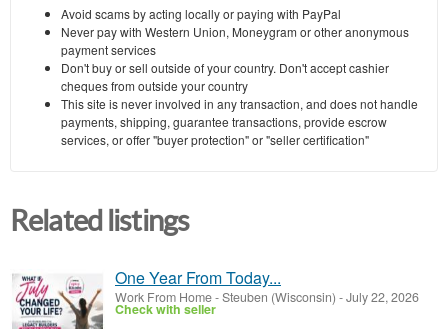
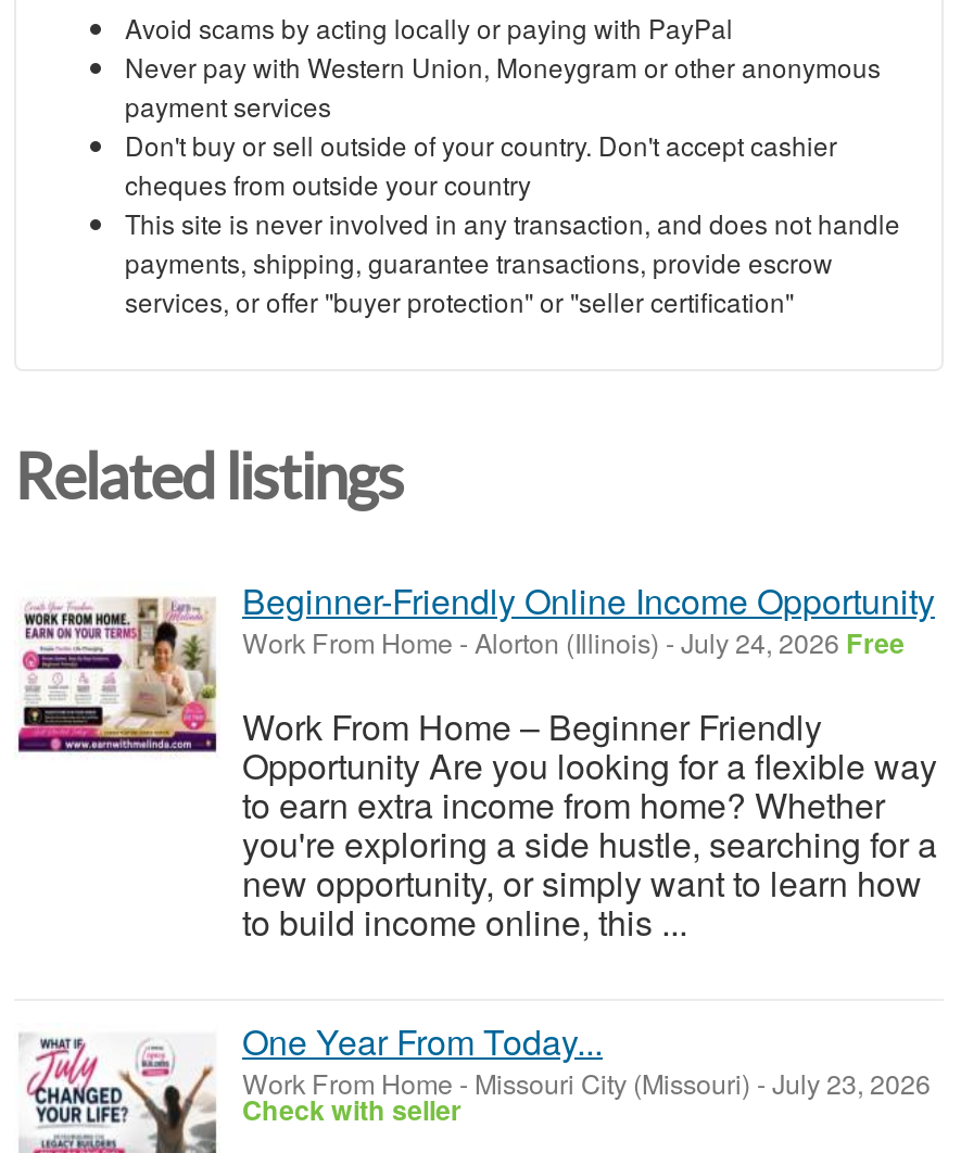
+ [image]
+ Beginner-Friendly Online Income Opportunity
+ Work From Home - Alorton (Illinois) - July 24, 2026 Free
+ Work From Home – Beginner Friendly
+ Opportunity Are you looking for a flexible way
+ to earn extra income from home? Whether
+ you're exploring a side hustle, searching for a
+ new opportunity, or simply want to learn how
+ to build income online, this ...

- Work From Home - Steuben (Wisconsin) - July 22, 2026
+ Work From Home - Missouri City (Missouri) - July 23, 2026
